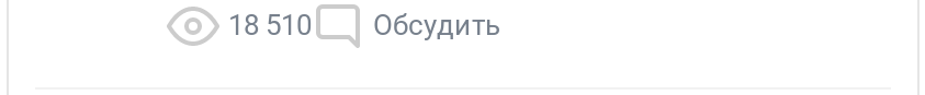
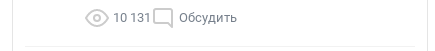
- 18 510 Обсудить
+ 10 131 Обсудить
